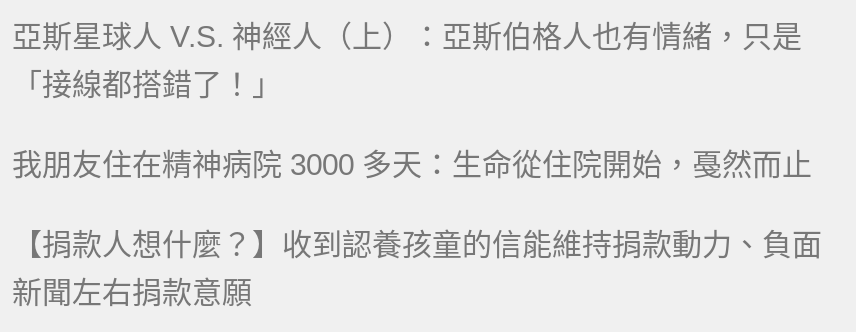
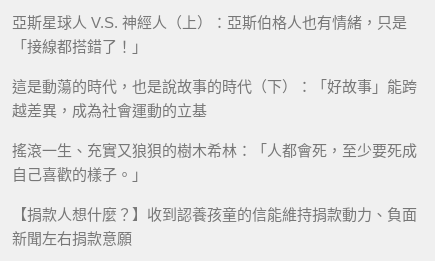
- 我朋友住在精神病院 3000 多天：生命從住院開始，戞然而止
+ 這是動蕩的時代，也是說故事的時代（下）：「好故事」能跨
+ 越差異，成為社會運動的立基
+ 搖滾一生、充實又狼狽的樹木希林：「人都會死，至少要死成
+ 自己喜歡的樣子。」
